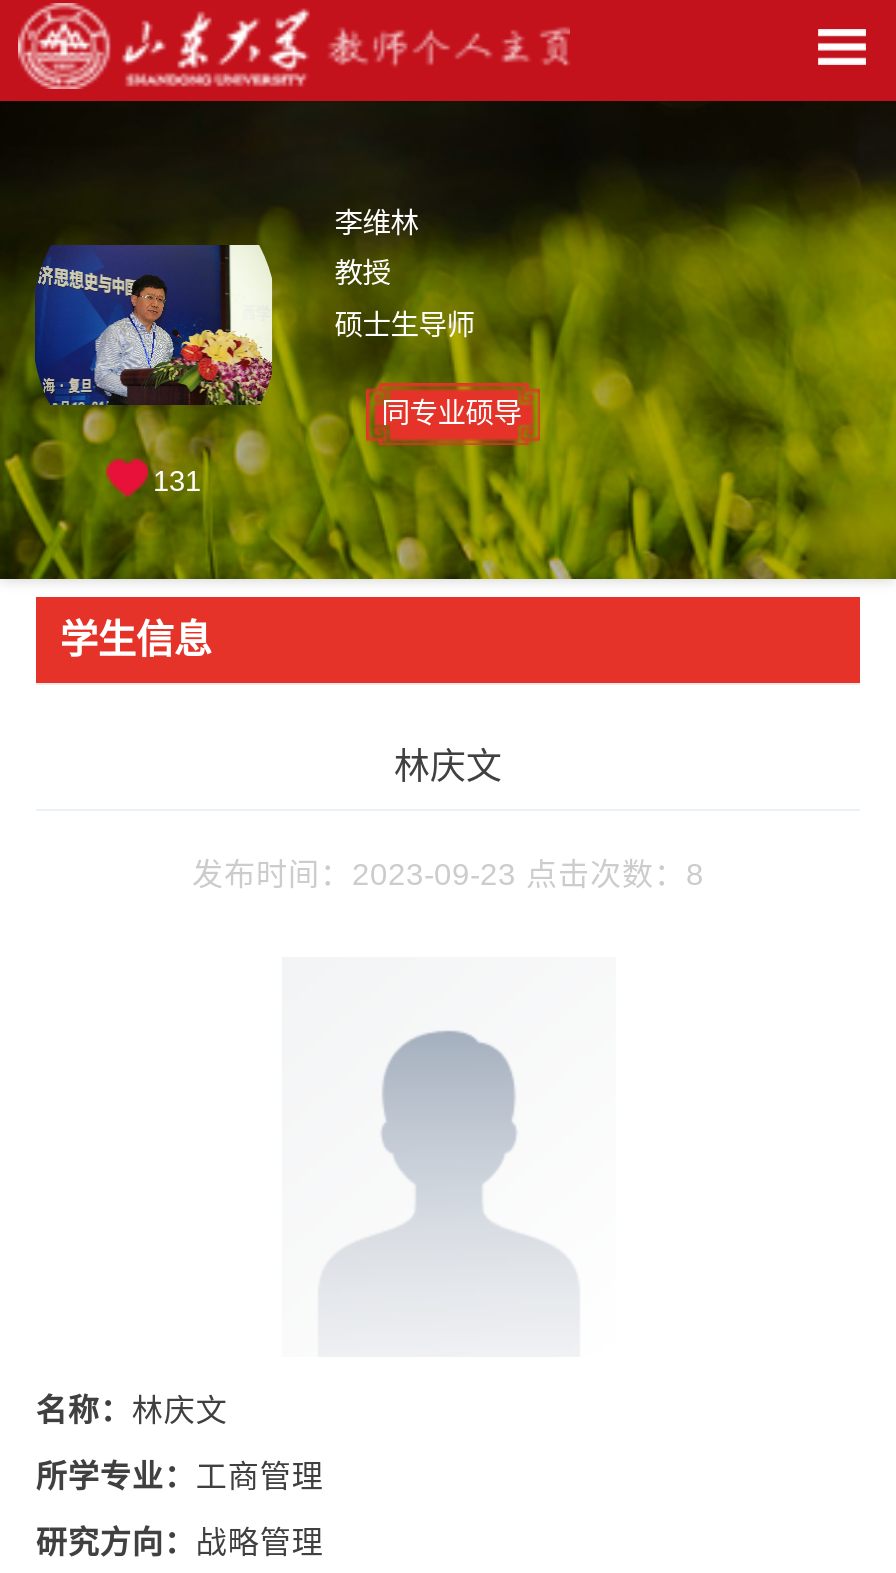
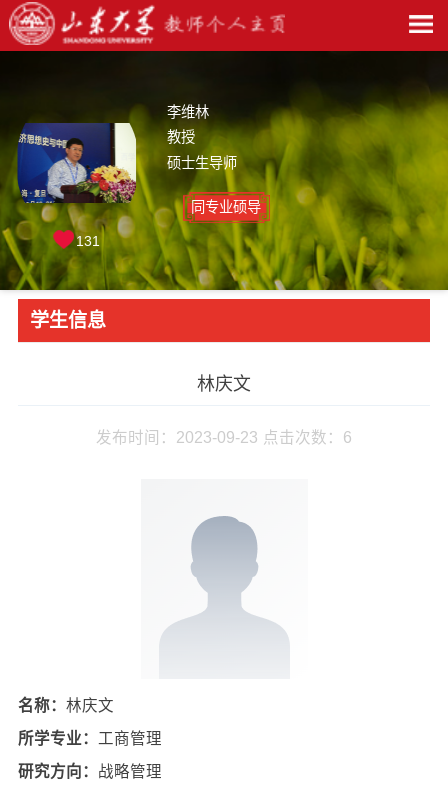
- 发布时间：2023-09-23 点击次数：8
+ 发布时间：2023-09-23 点击次数：6
